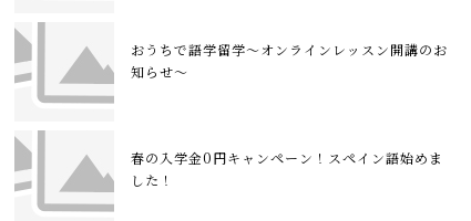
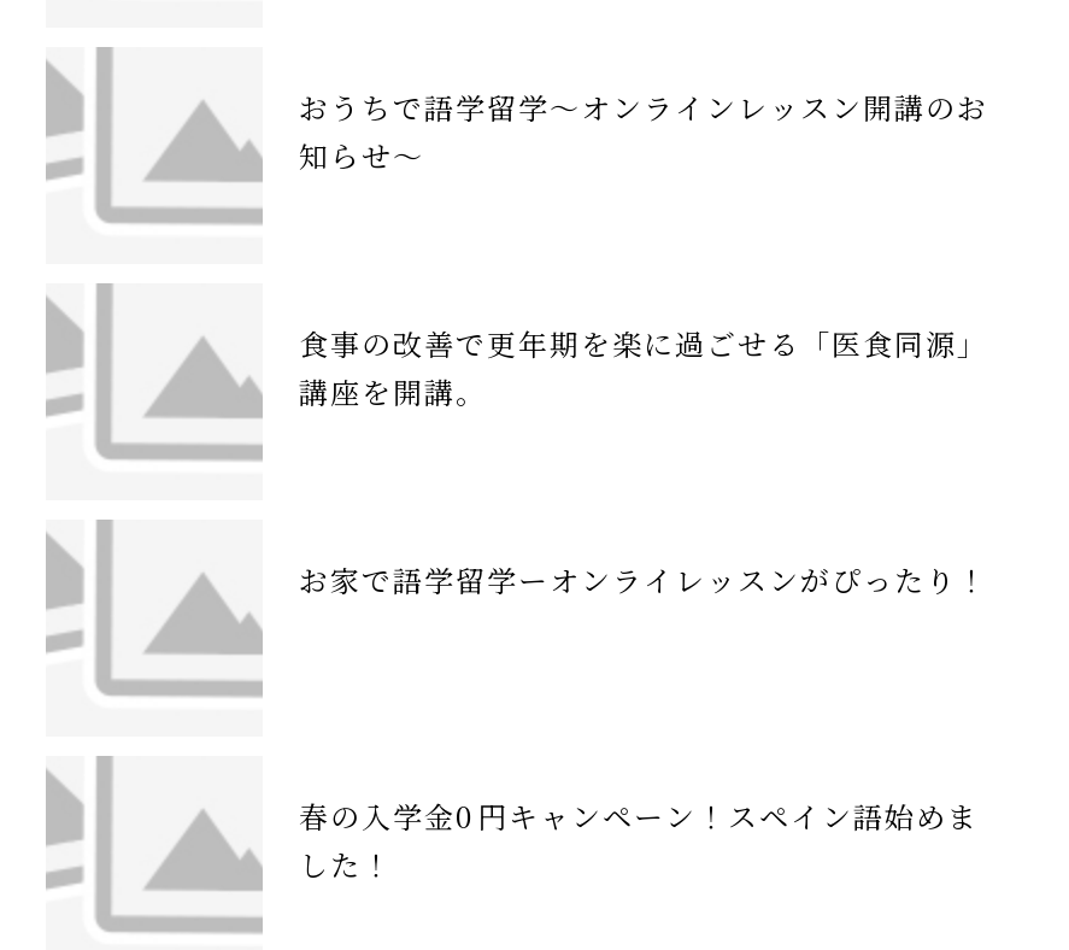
+ 食事の改善で更年期を楽に過ごせる「医食同源」
+ 講座を開講。

+ お家で語学留学ーオンライレッスンがぴったり！
